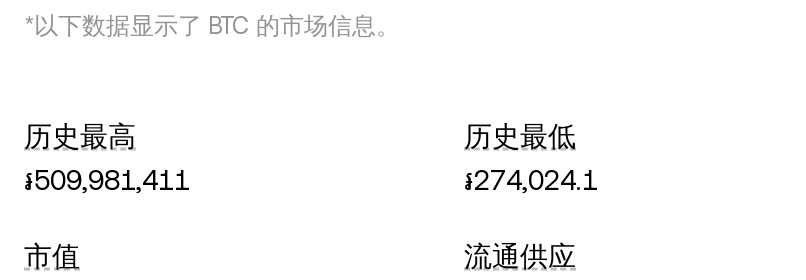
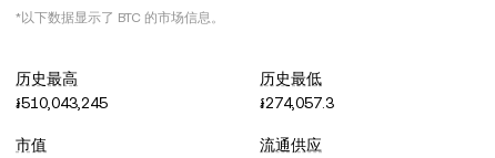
- ៛509,981,411
+ ៛510,043,245

- ៛274,024.1
+ ៛274,057.3
